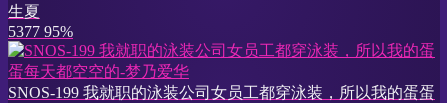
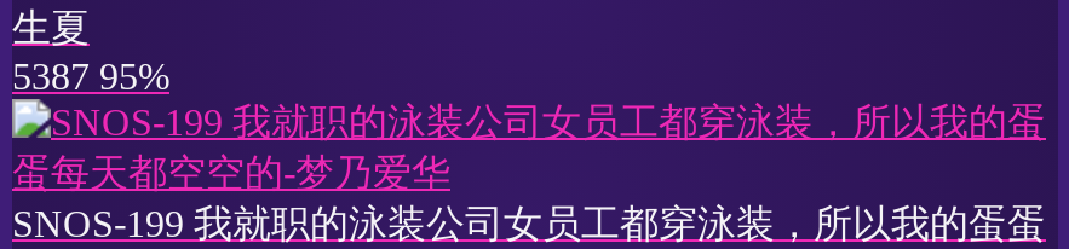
- 5377 95%
+ 5387 95%
